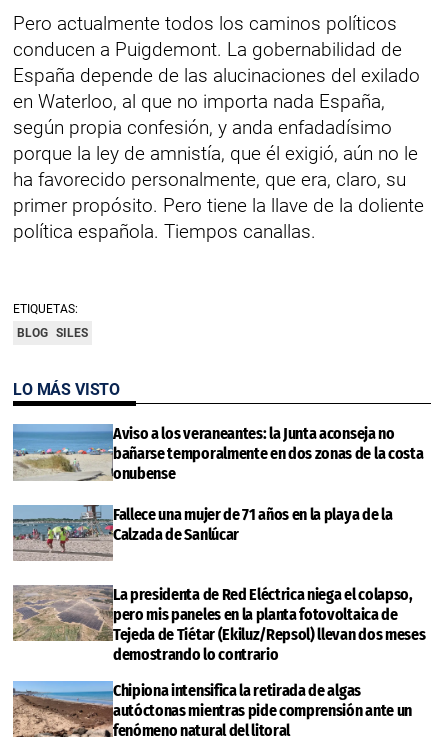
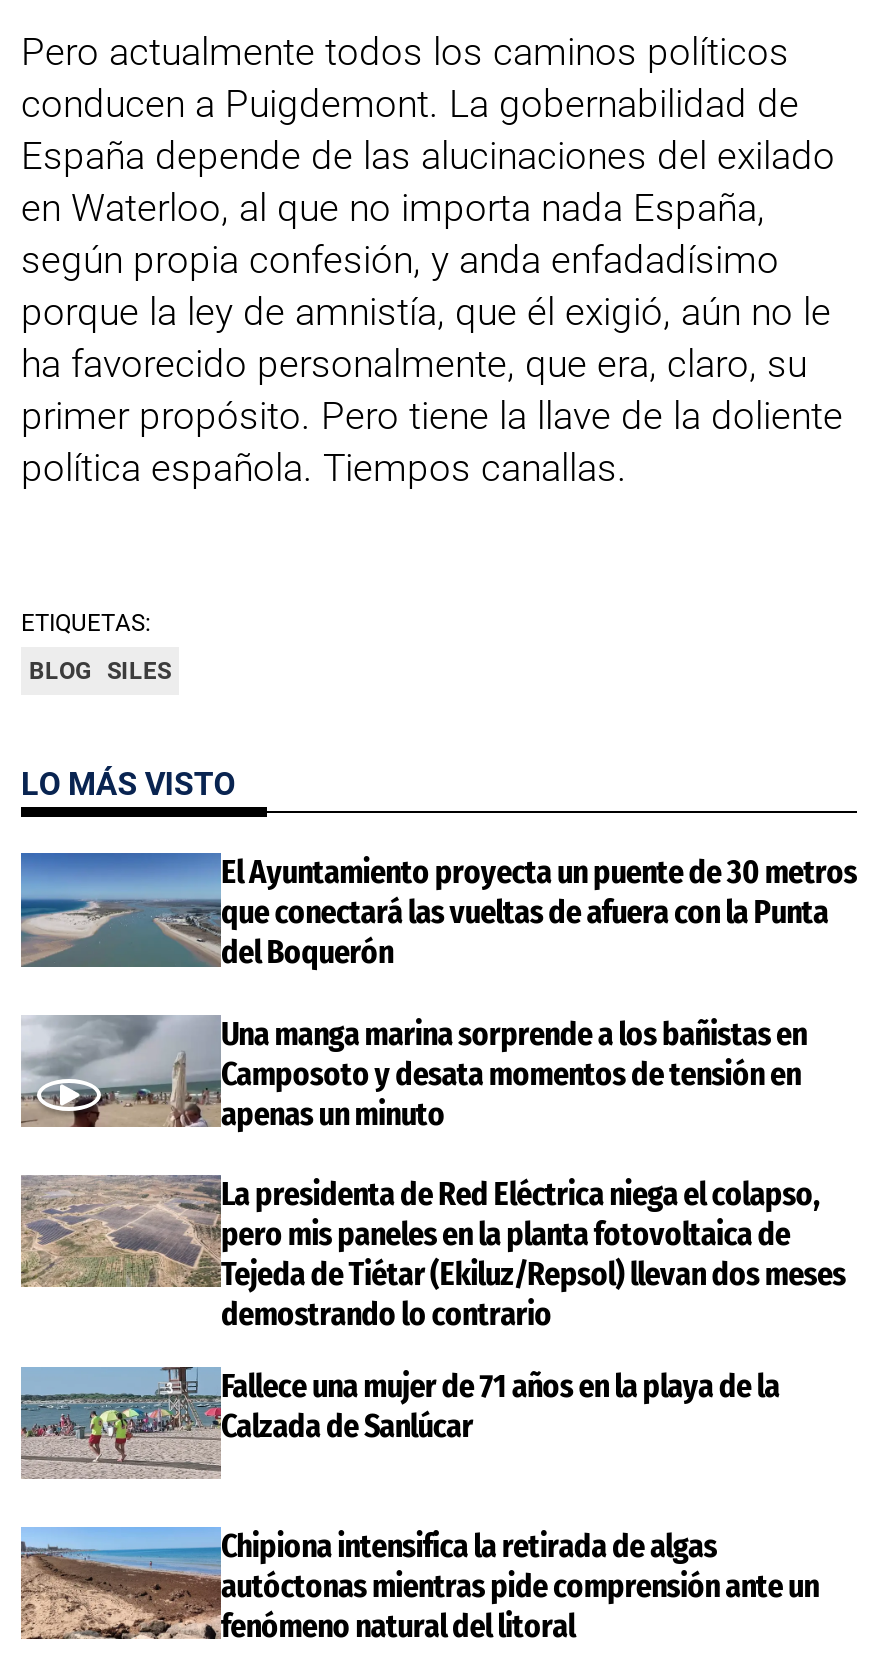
+ Una manga marina sorprende a los bañistas en
+ Camposoto y desata momentos de tensión en
+ apenas un minuto

- [image]
- Aviso a los veraneantes: la Junta aconseja no
- bañarse temporalmente en dos zonas de la costa
- onubense
+ [image]
+ El Ayuntamiento proyecta un puente de 30 metros
+ que conectará las vueltas de afuera con la Punta
+ del Boquerón

- [image]
+ [image]

moved down: Fallece una mujer de 71 años en la playa de la | Calzada de Sanlúcar
